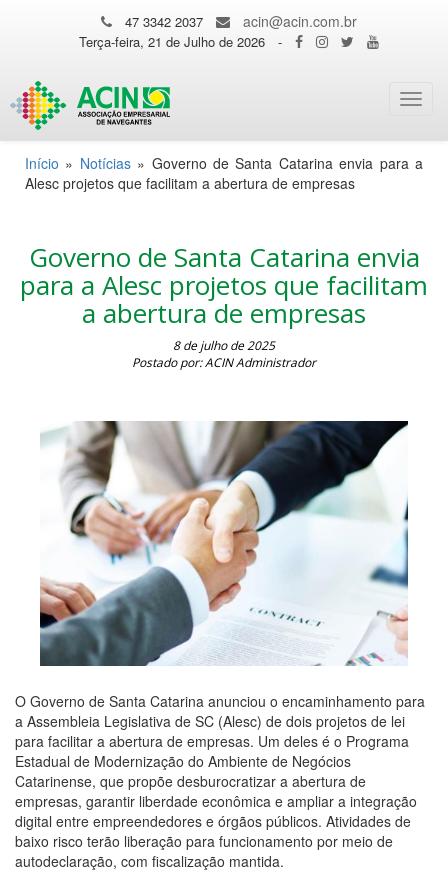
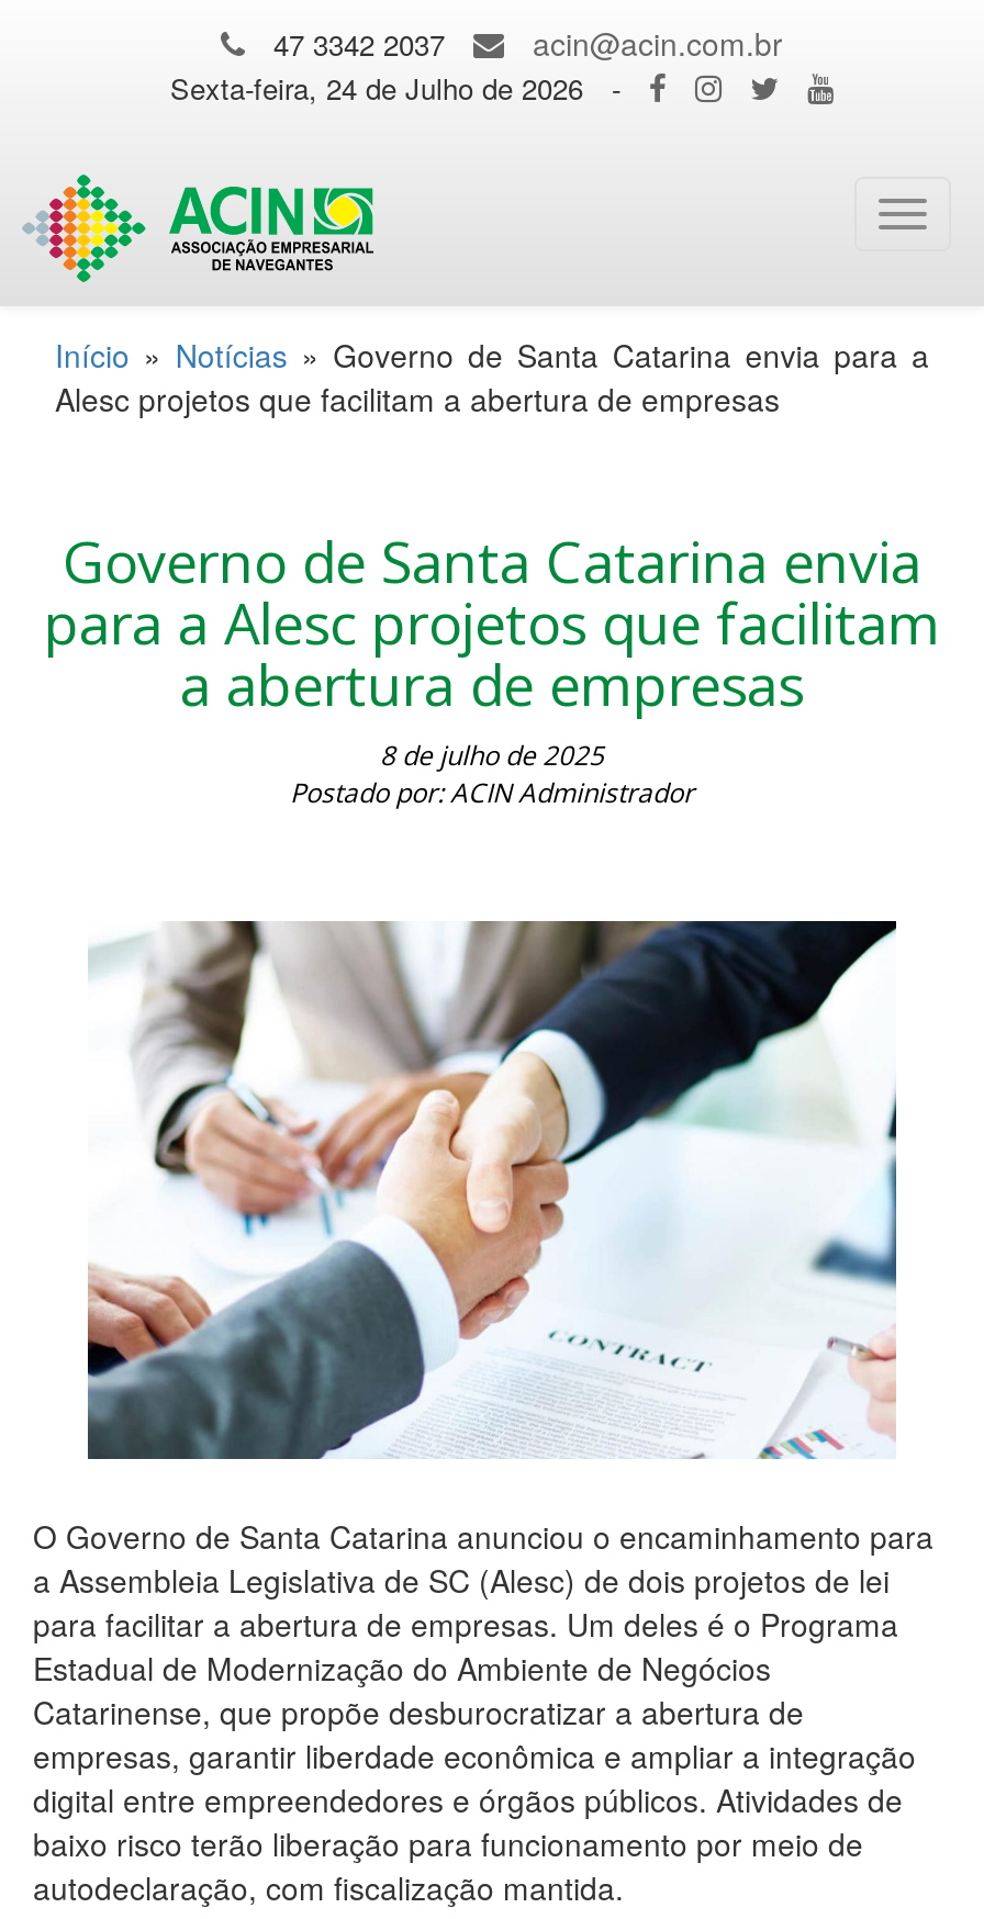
- Terça-feira, 21 de Julho de 2026
+ Sexta-feira, 24 de Julho de 2026
